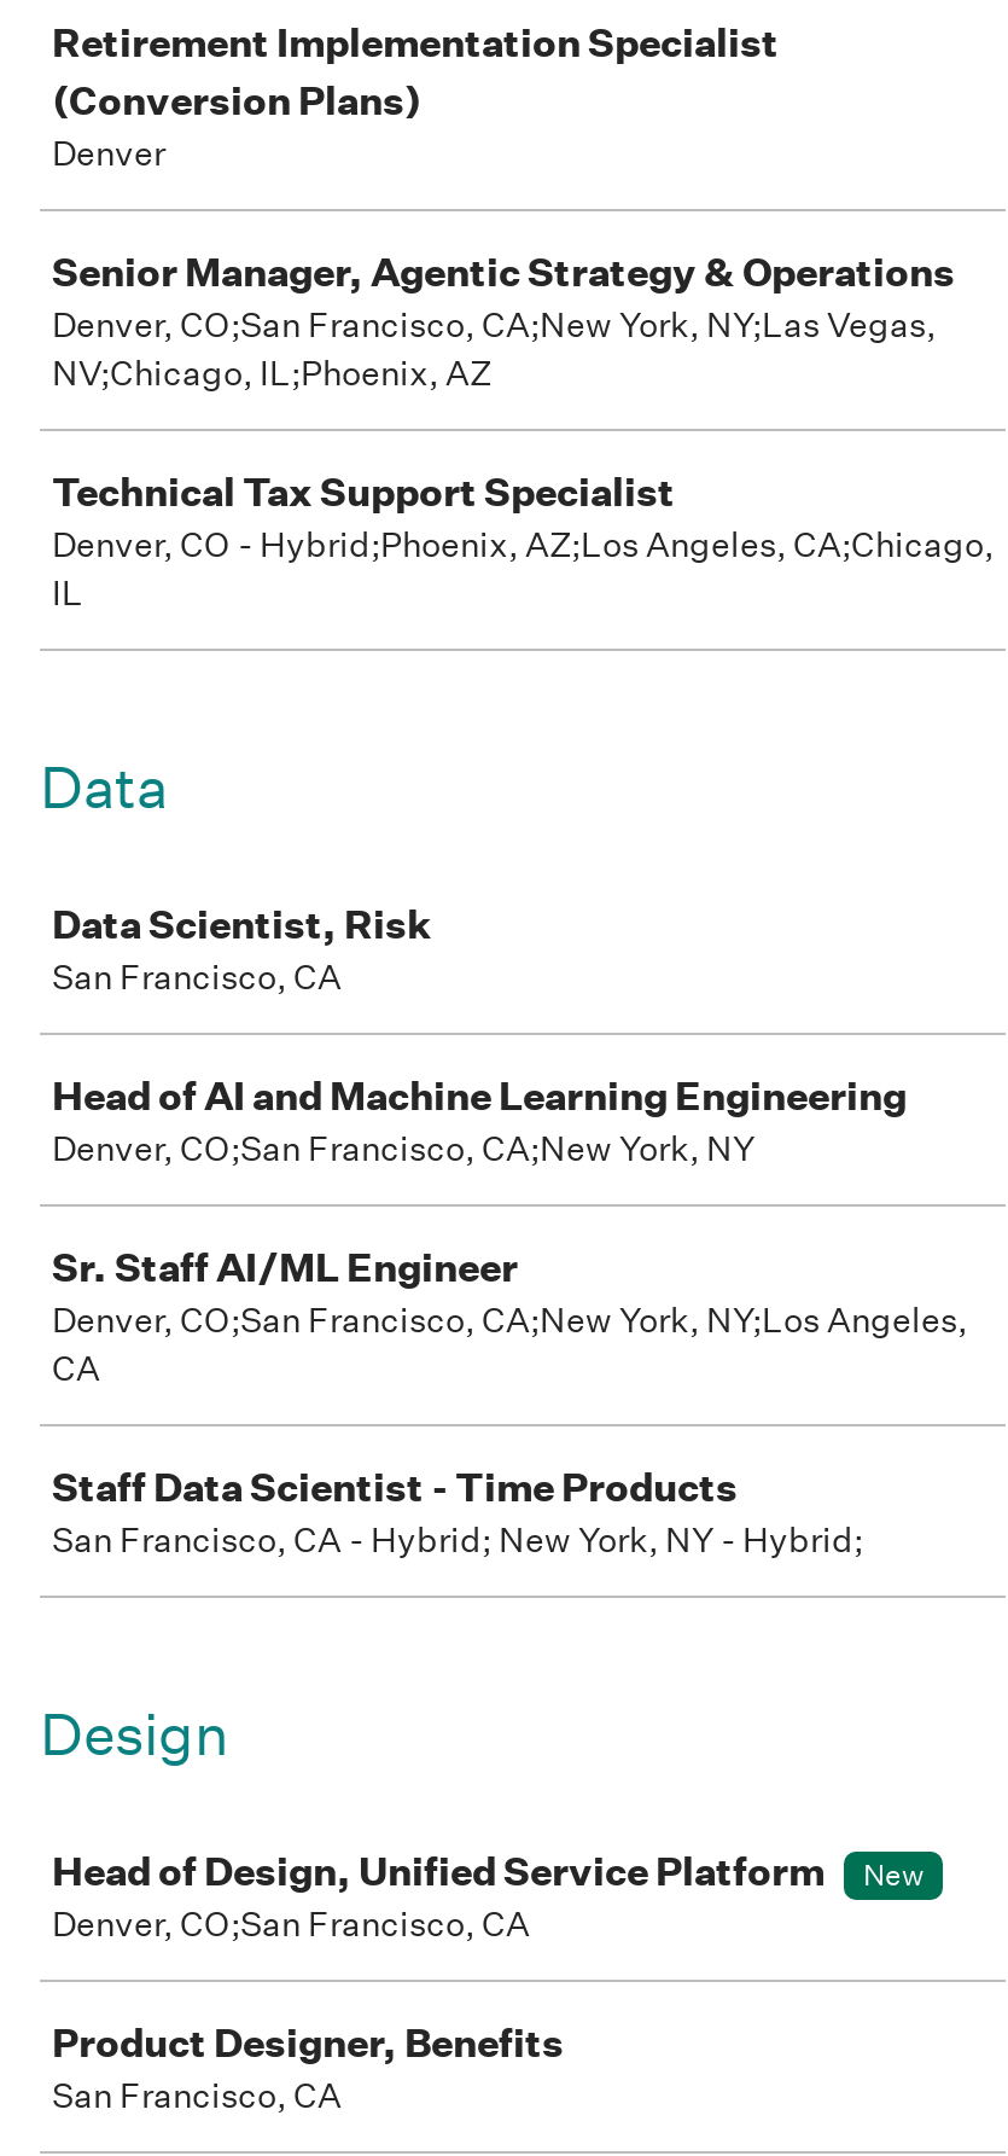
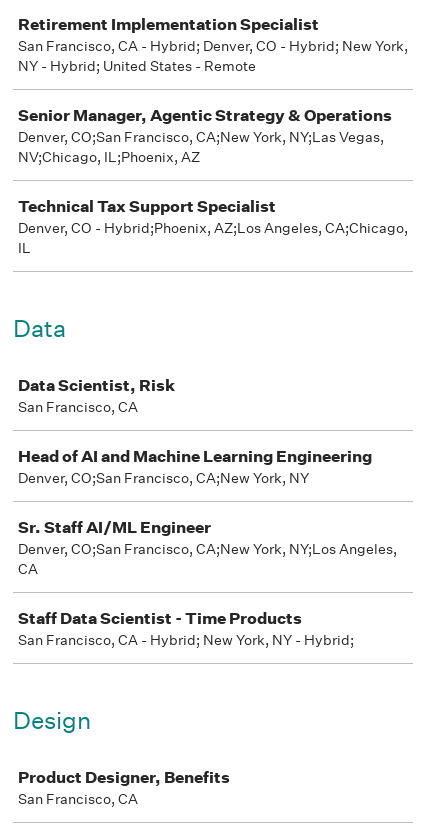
- (Conversion Plans)
- Denver
+ San Francisco, CA - Hybrid; Denver, CO - Hybrid; New York,
+ NY - Hybrid; United States - Remote

- Head of Design, Unified Service Platform
- New
- Denver, CO;San Francisco, CA
